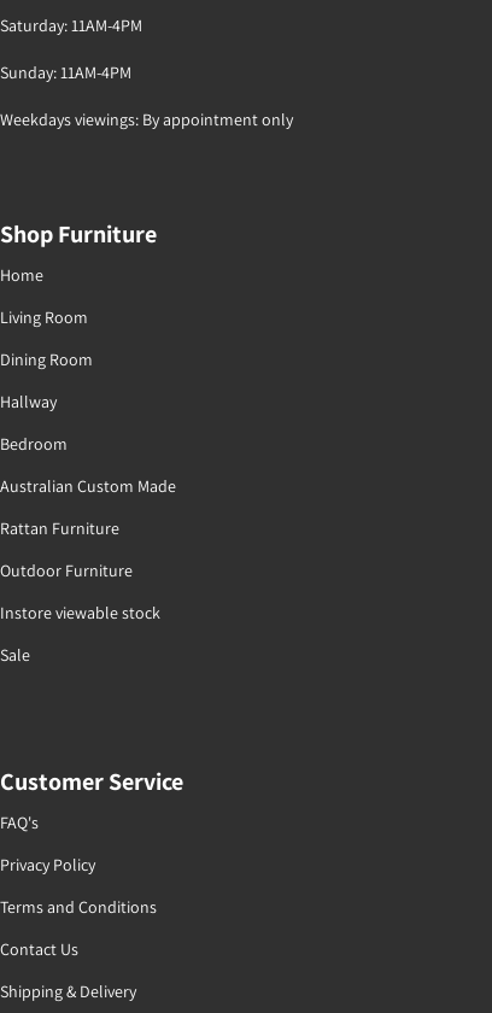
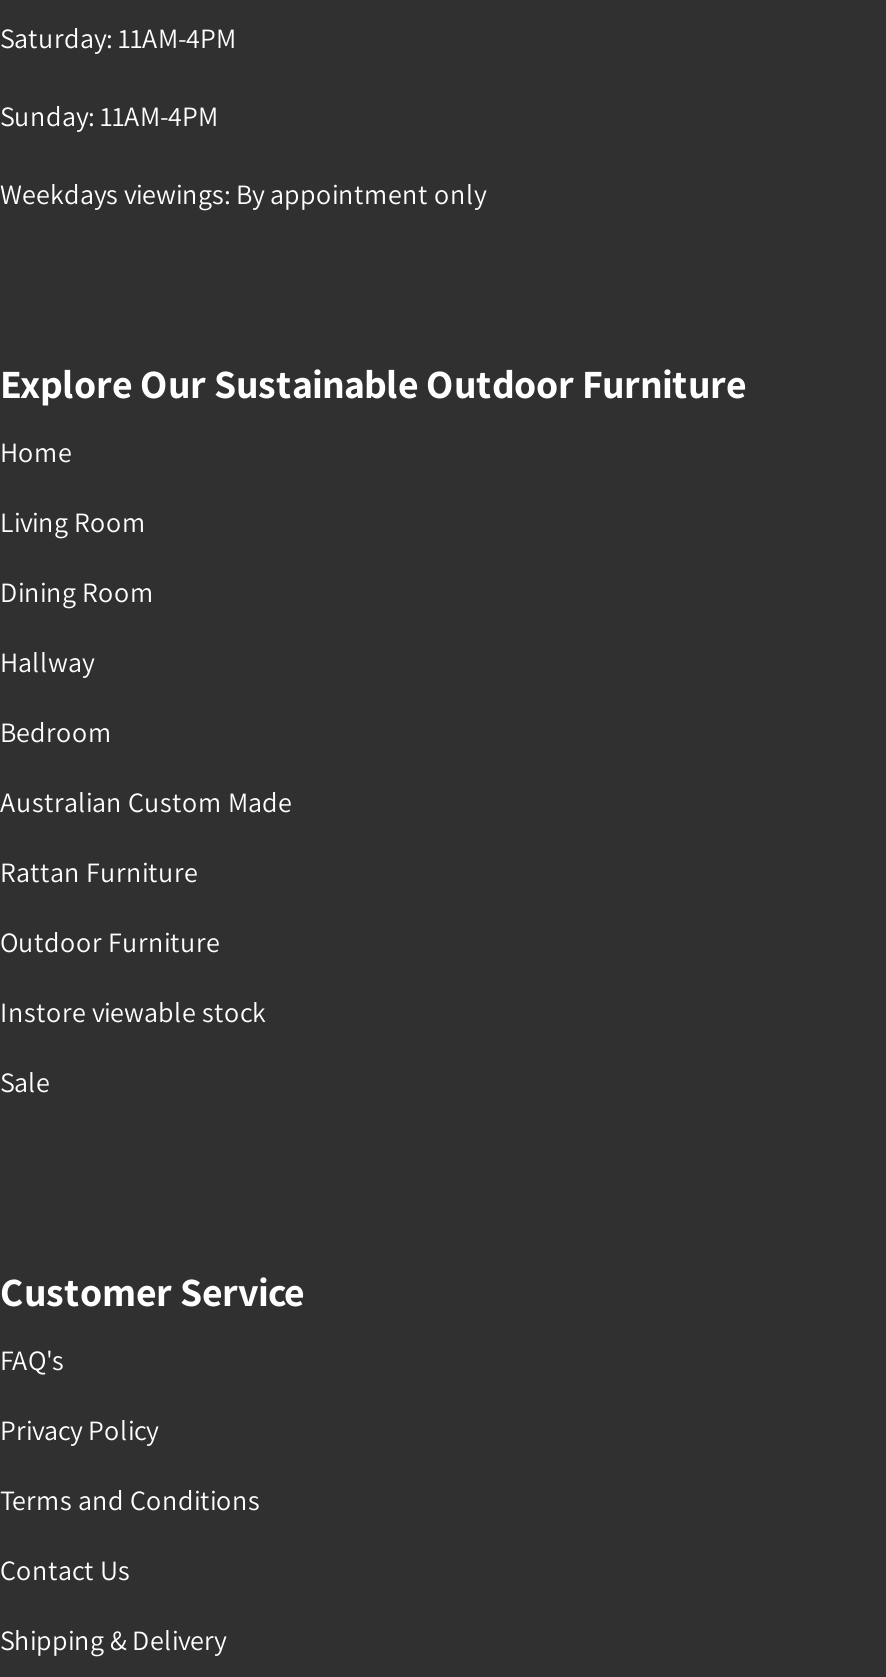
- Shop Furniture
+ Explore Our Sustainable Outdoor Furniture
